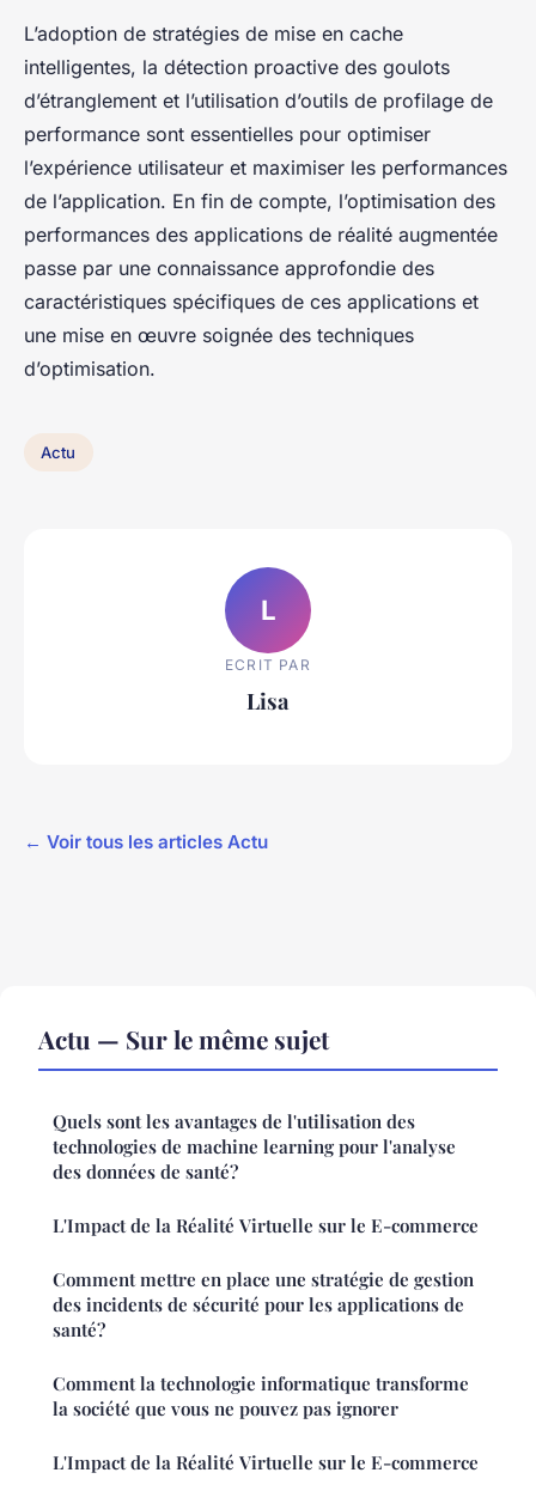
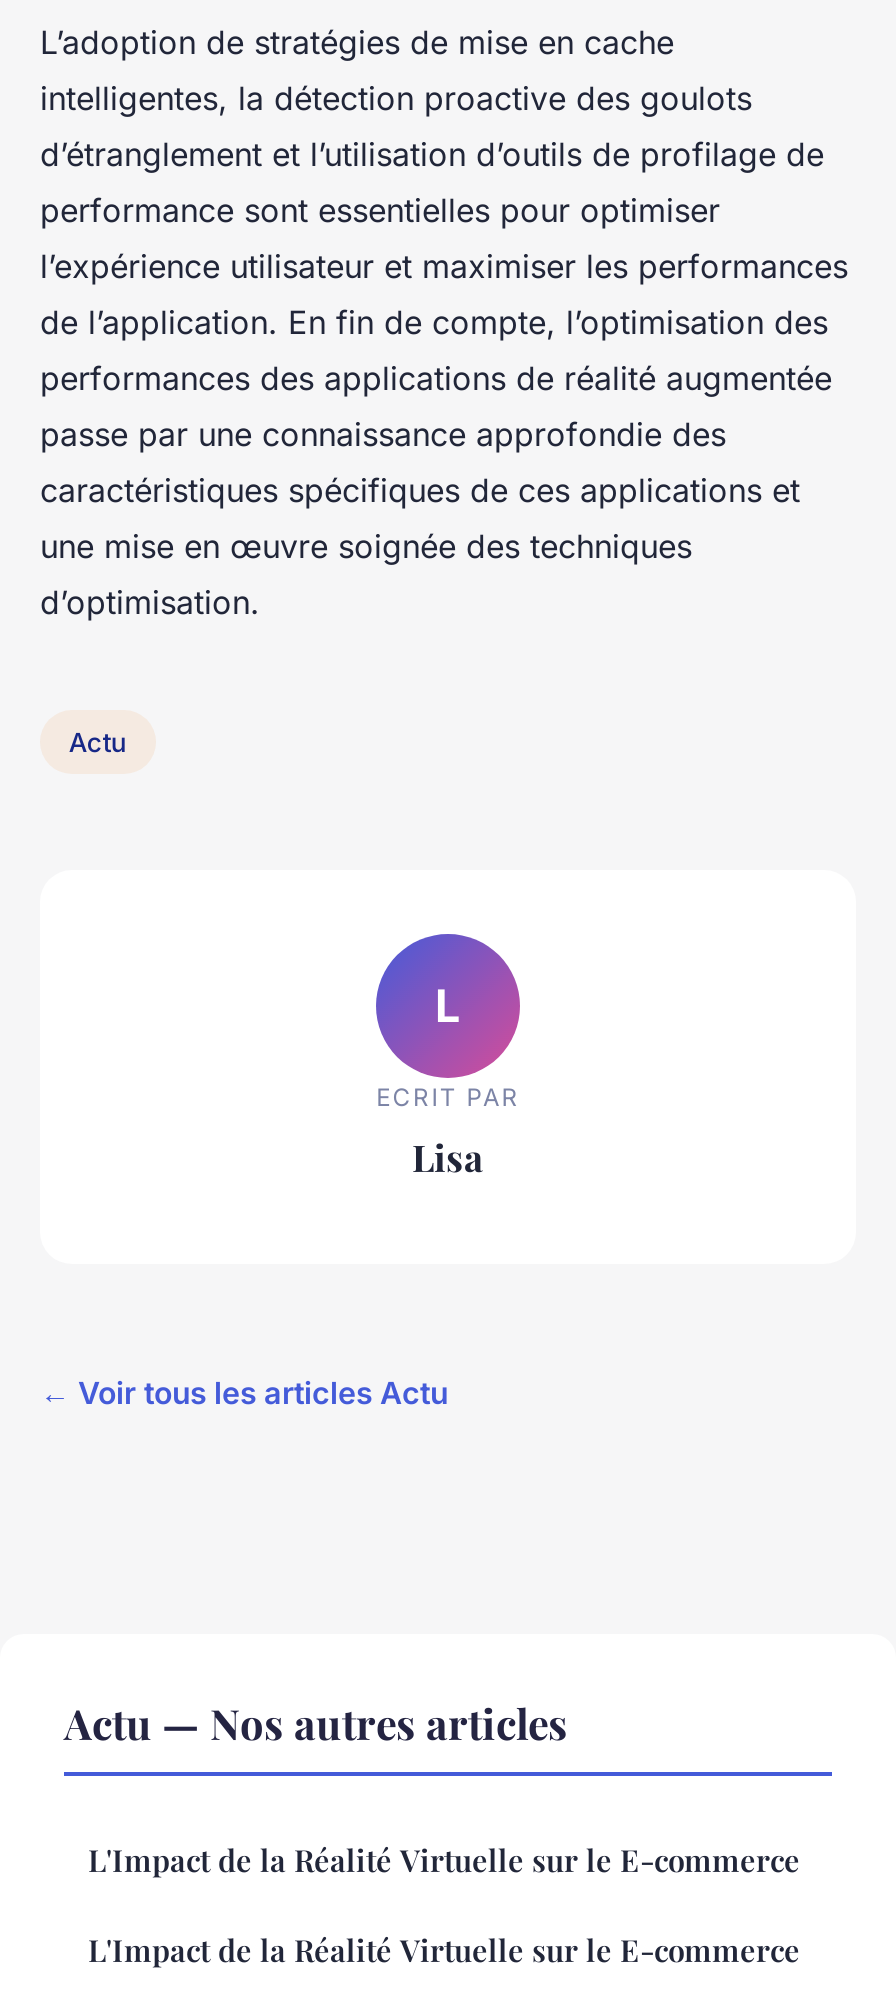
- Actu — Sur le même sujet
- Quels sont les avantages de l'utilisation des
- technologies de machine learning pour l'analyse
- des données de santé?
+ Actu — Nos autres articles

- Comment mettre en place une stratégie de gestion
- des incidents de sécurité pour les applications de
- santé?
- Comment la technologie informatique transforme
- la société que vous ne pouvez pas ignorer
